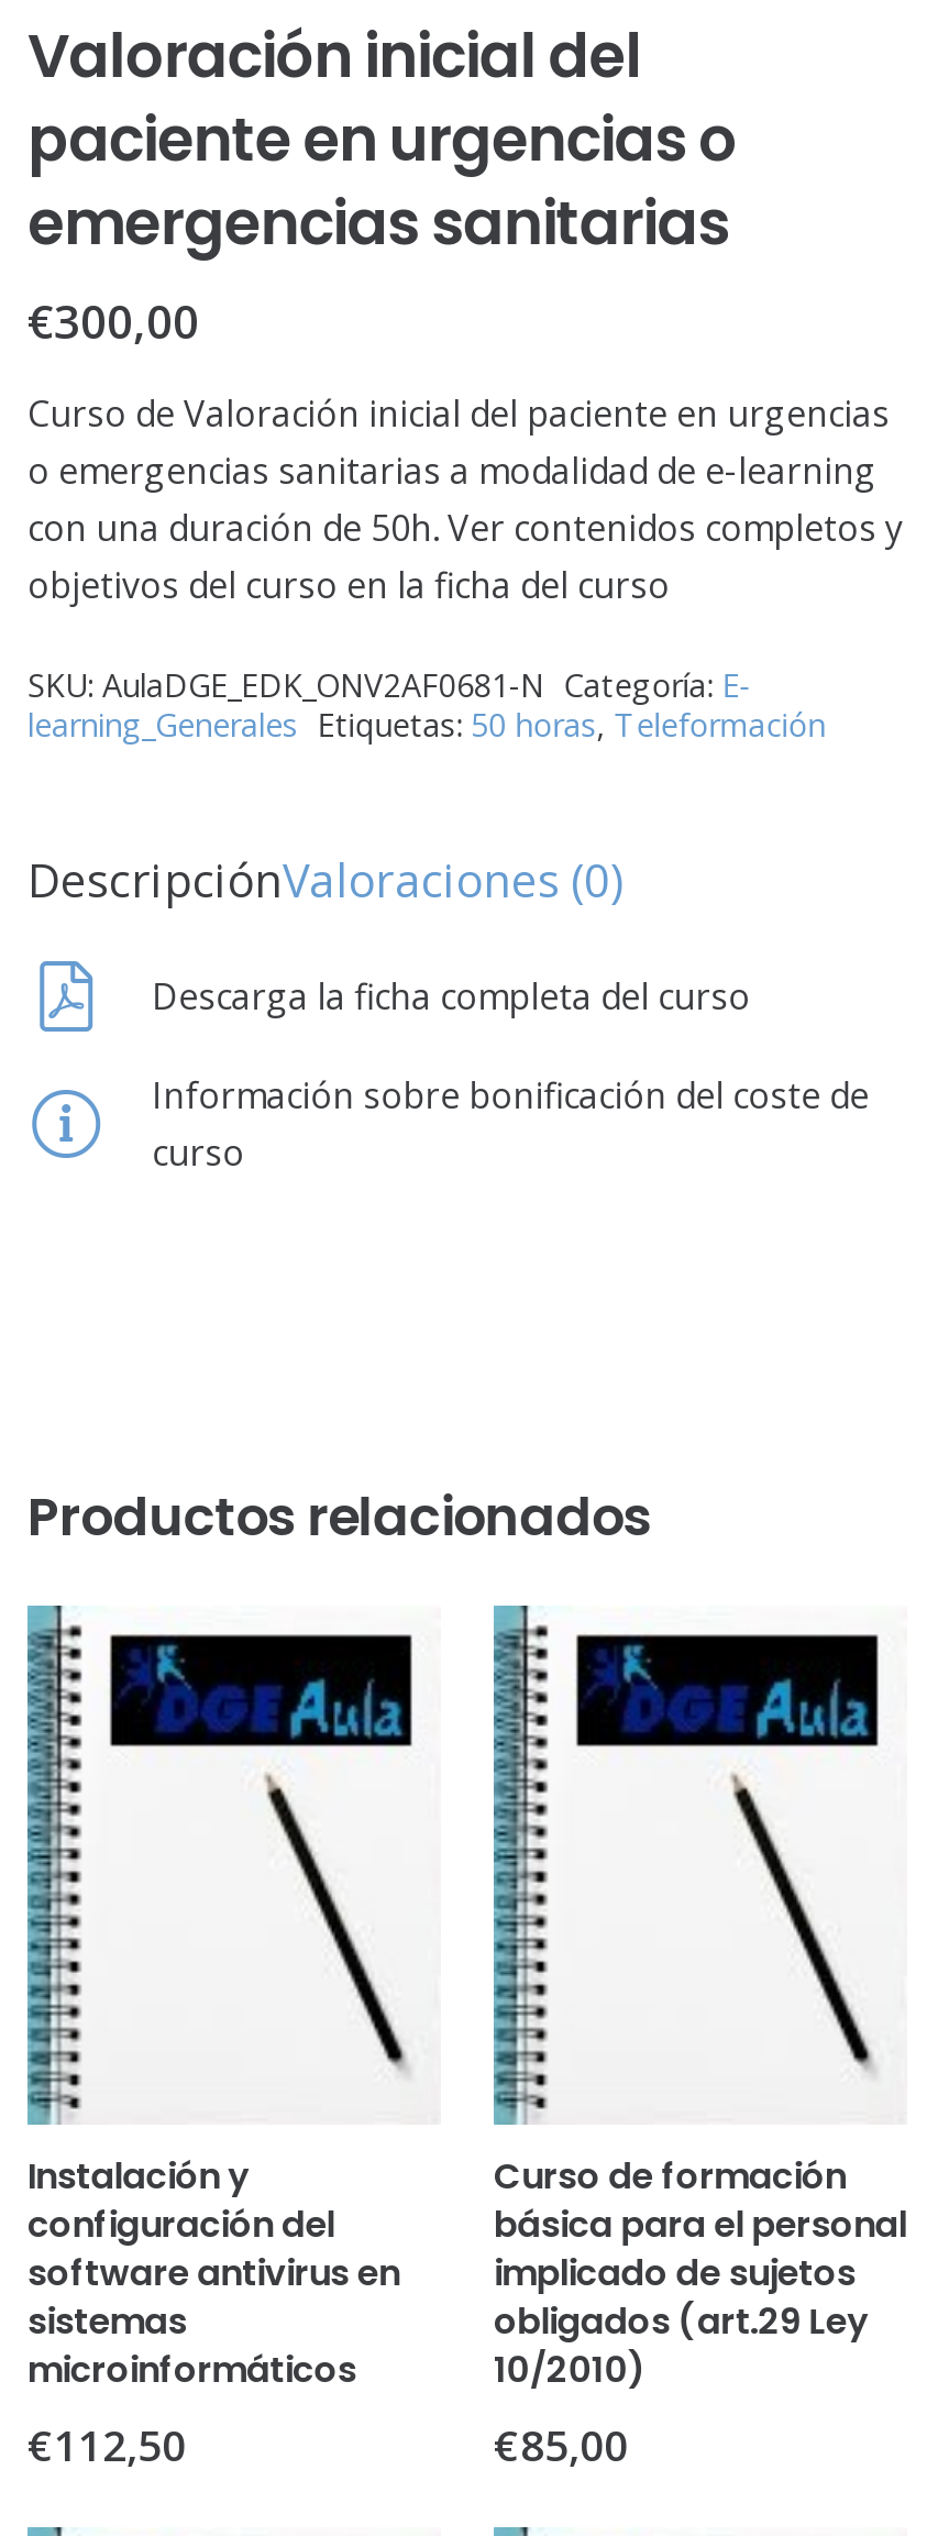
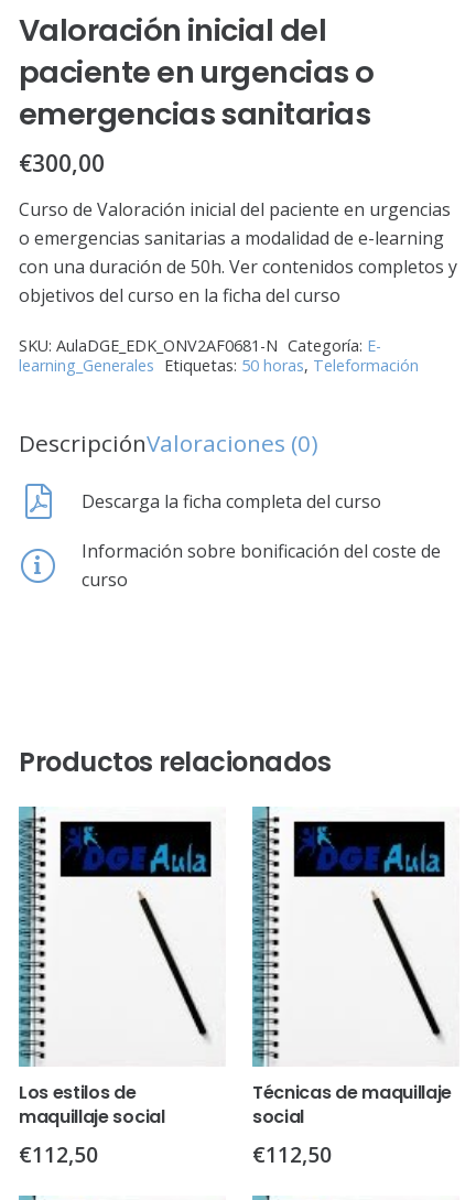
- Instalación y
- configuración del
- software antivirus en
- sistemas
- microinformáticos
+ Los estilos de
+ maquillaje social

- Curso de formación
- básica para el personal
- implicado de sujetos
- obligados (art.29 Ley
- 10/2010)
- €85,00
+ Técnicas de maquillaje
+ social
+ €112,50
